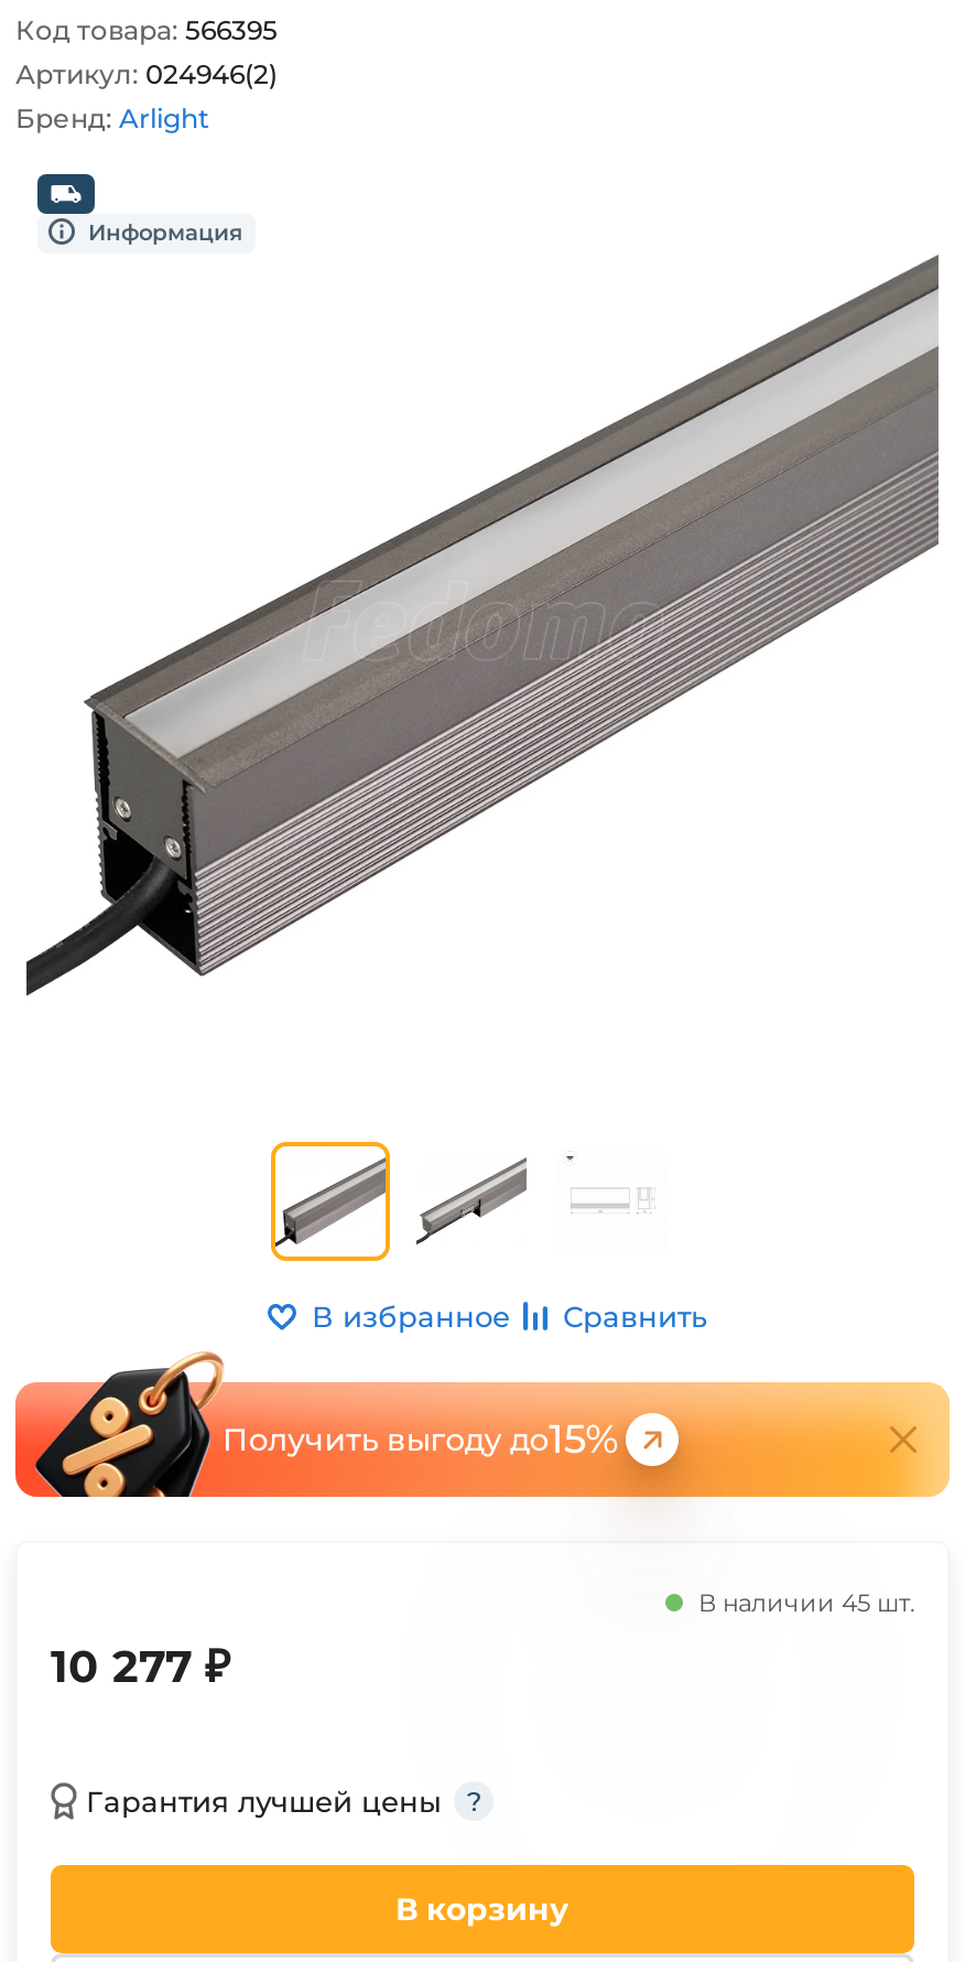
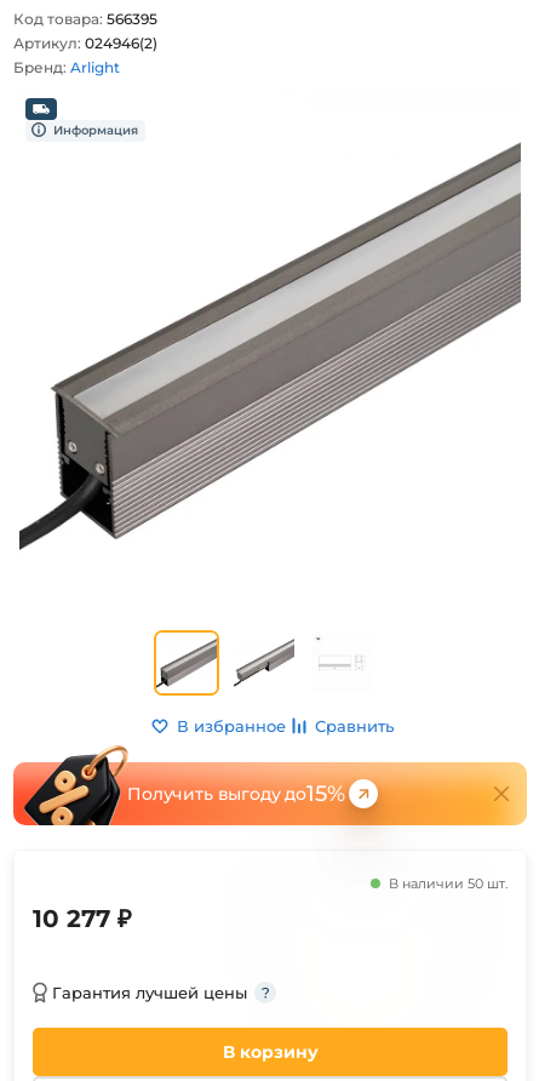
- В наличии 45 шт.
+ В наличии 50 шт.
